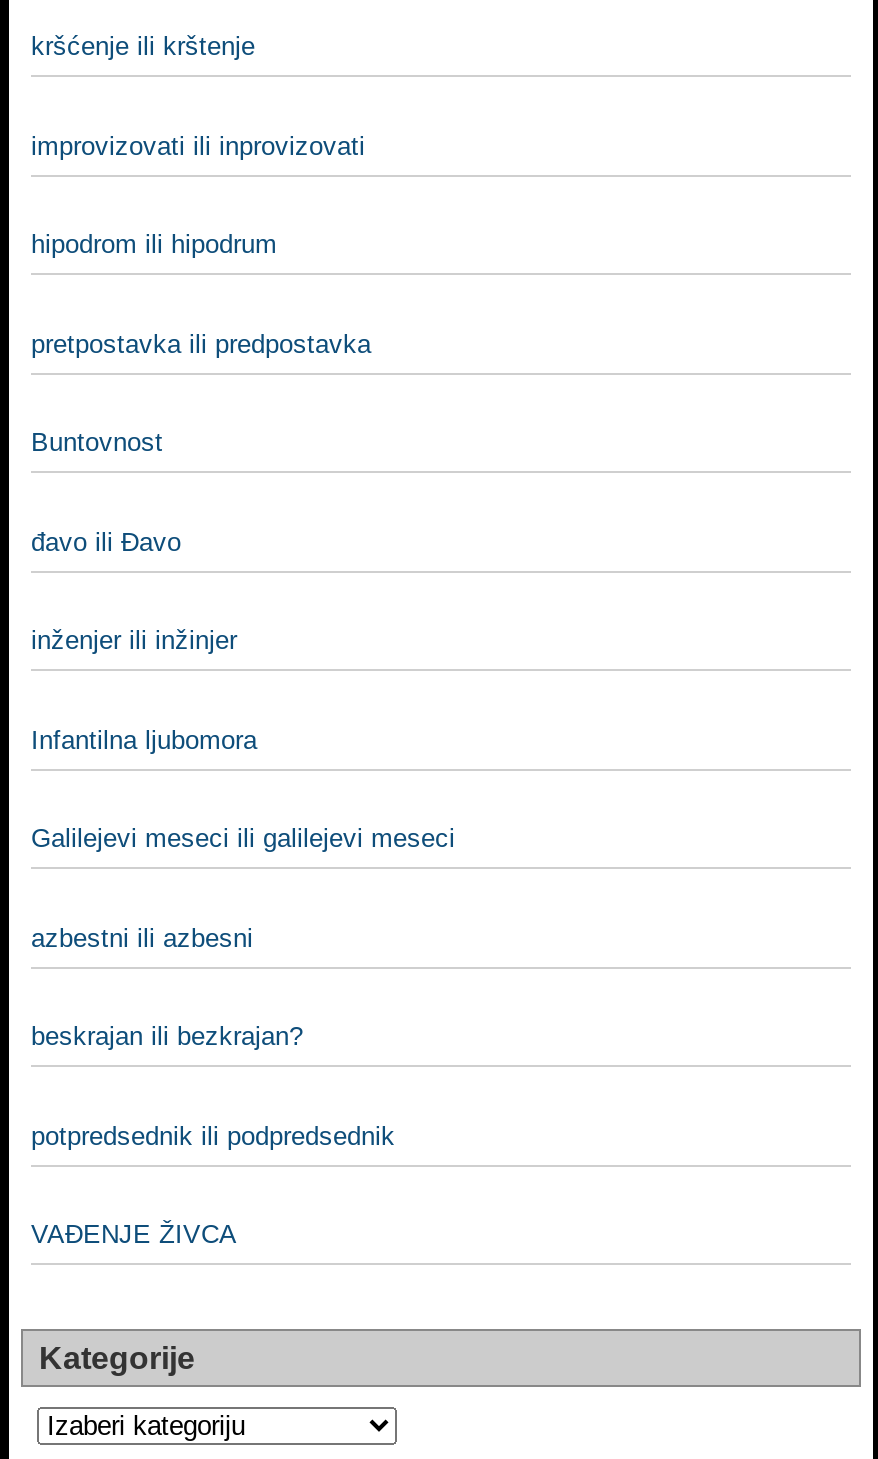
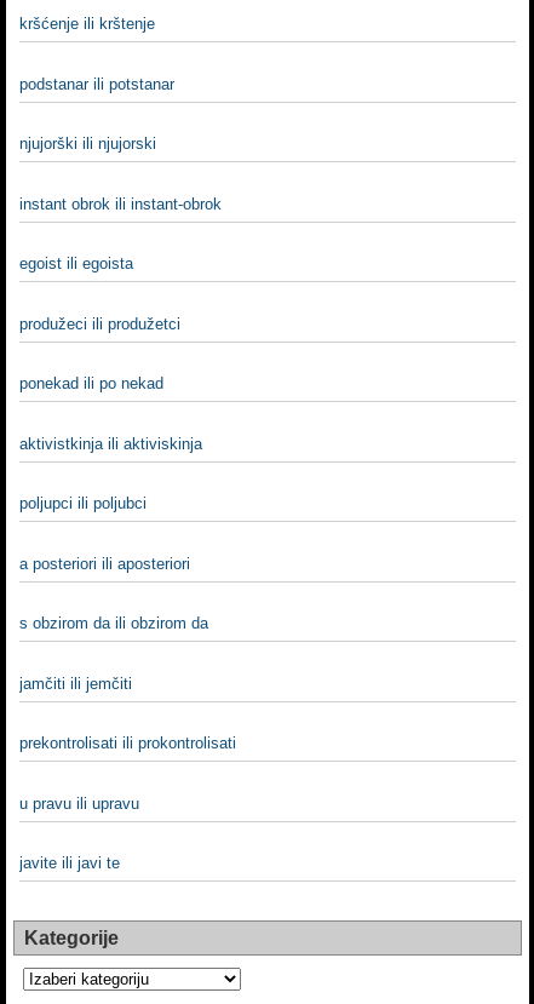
- improvizovati ili inprovizovati
- hipodrom ili hipodrum
- pretpostavka ili predpostavka
- Buntovnost
- đavo ili Đavo
- inženjer ili inžinjer
- Infantilna ljubomora
- Galilejevi meseci ili galilejevi meseci
- azbestni ili azbesni
- beskrajan ili bezkrajan?
- potpredsednik ili podpredsednik
- VAĐENJE ŽIVCA
+ podstanar ili potstanar
+ njujorški ili njujorski
+ instant obrok ili instant-obrok
+ egoist ili egoista
+ produžeci ili produžetci
+ ponekad ili po nekad
+ aktivistkinja ili aktiviskinja
+ poljupci ili poljubci
+ a posteriori ili aposteriori
+ s obzirom da ili obzirom da
+ jamčiti ili jemčiti
+ prekontrolisati ili prokontrolisati
+ u pravu ili upravu
+ javite ili javi te
